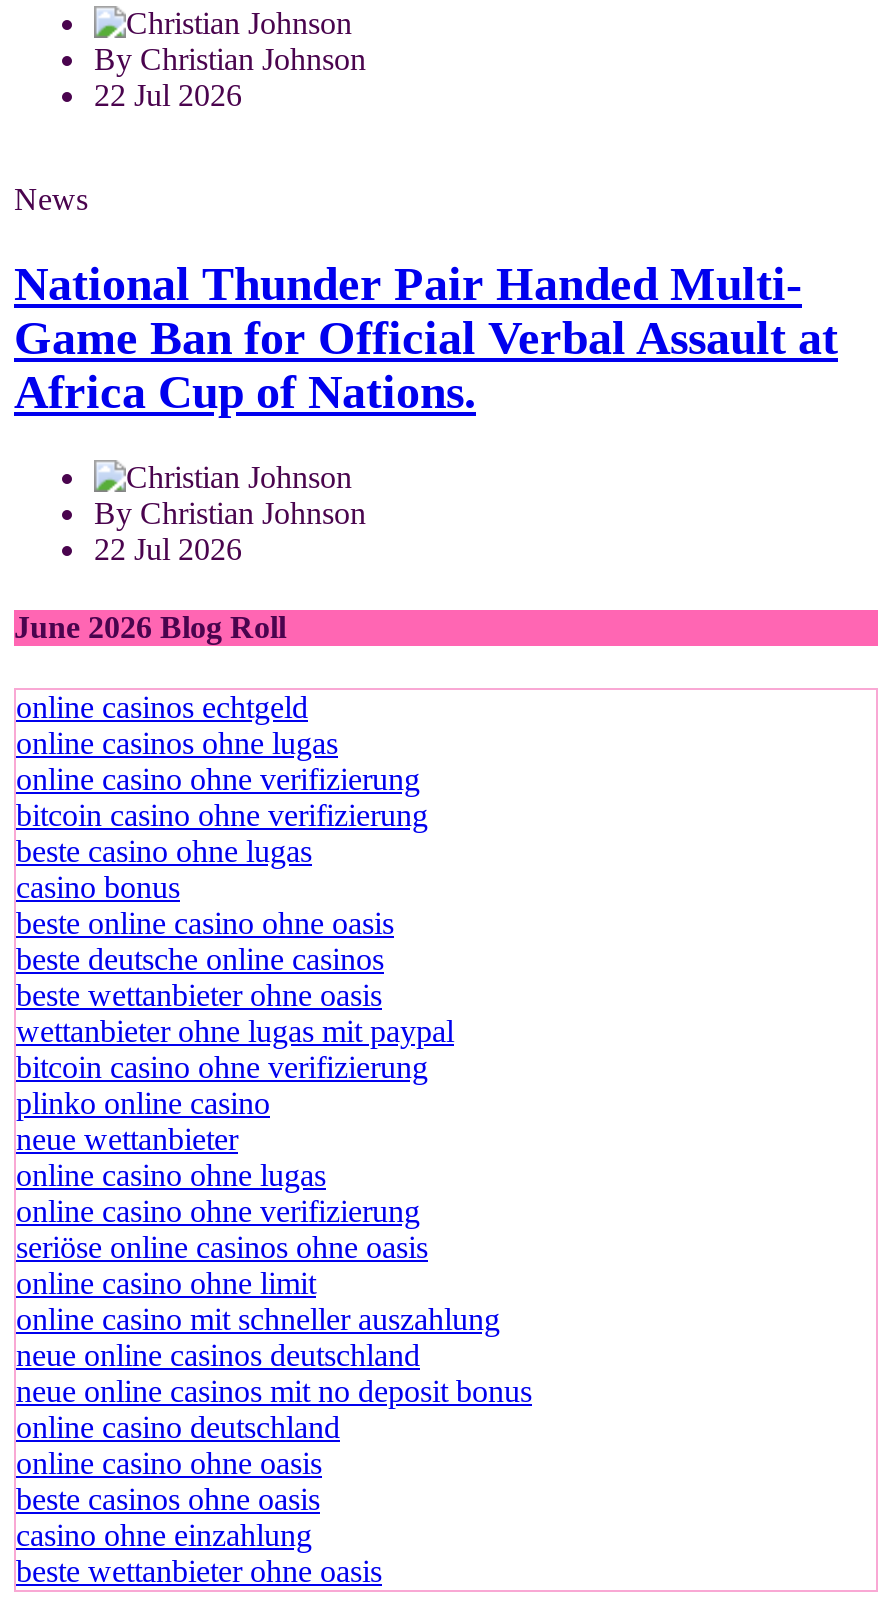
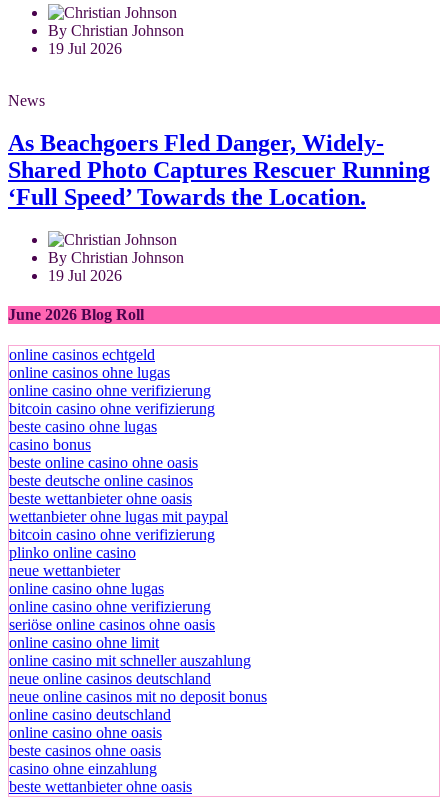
- 22 Jul 2026
+ 19 Jul 2026

- National Thunder Pair Handed Multi-
- Game Ban for Official Verbal Assault at
- Africa Cup of Nations.
+ As Beachgoers Fled Danger, Widely-
+ Shared Photo Captures Rescuer Running
+ ‘Full Speed’ Towards the Location.

- 22 Jul 2026
+ 19 Jul 2026
